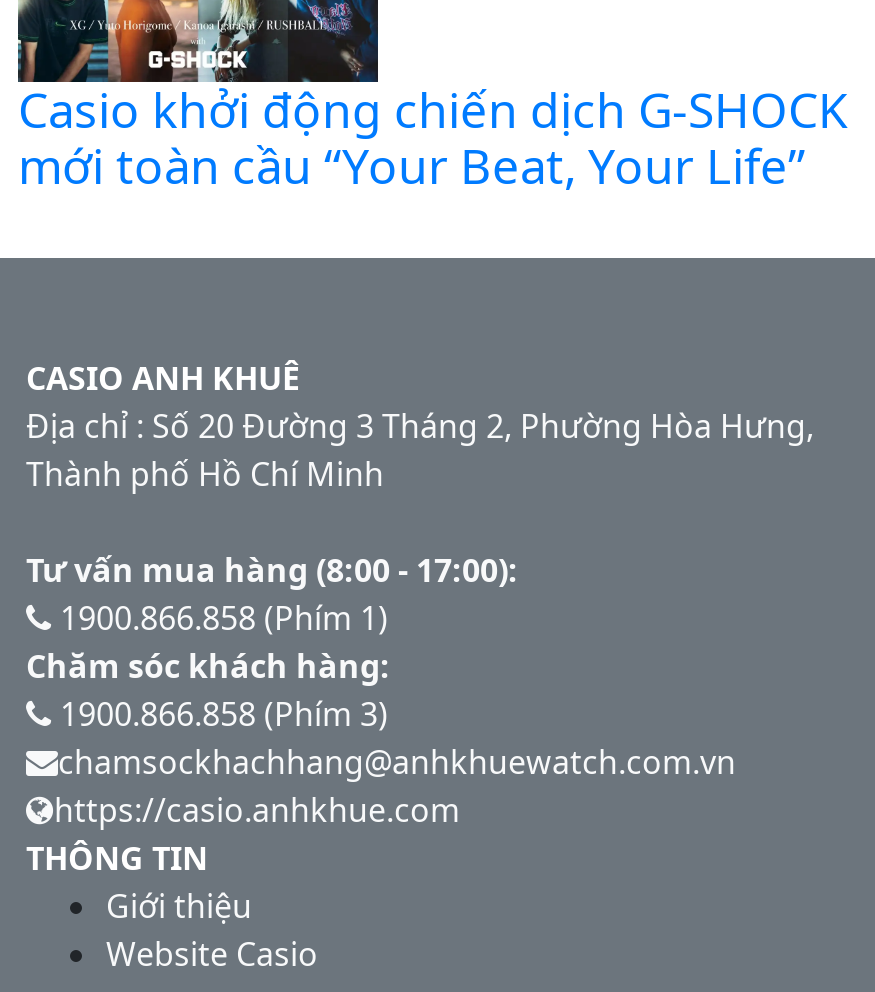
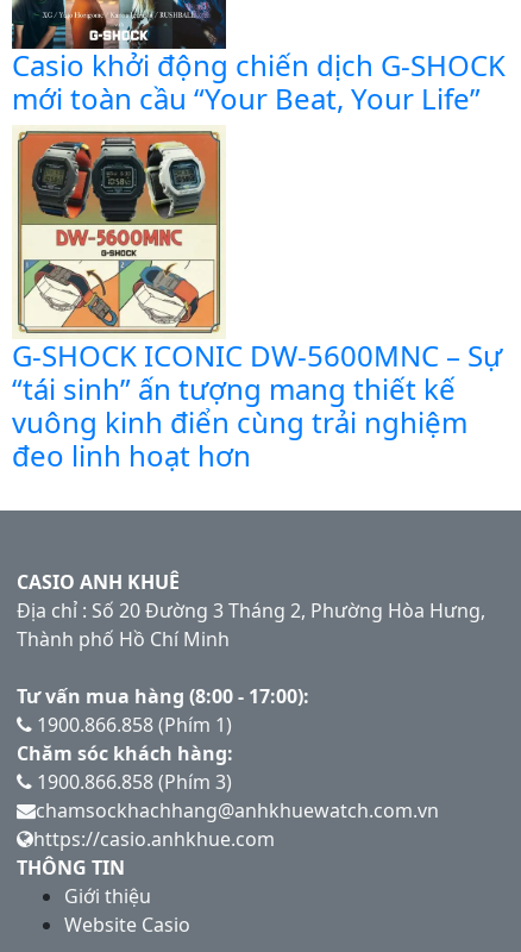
+ [image]
+ G-SHOCK ICONIC DW-5600MNC – Sự
+ “tái sinh” ấn tượng mang thiết kế
+ vuông kinh điển cùng trải nghiệm
+ đeo linh hoạt hơn
